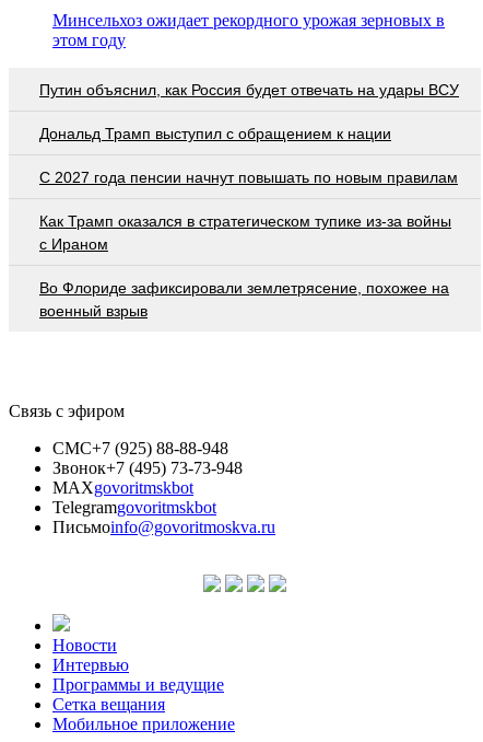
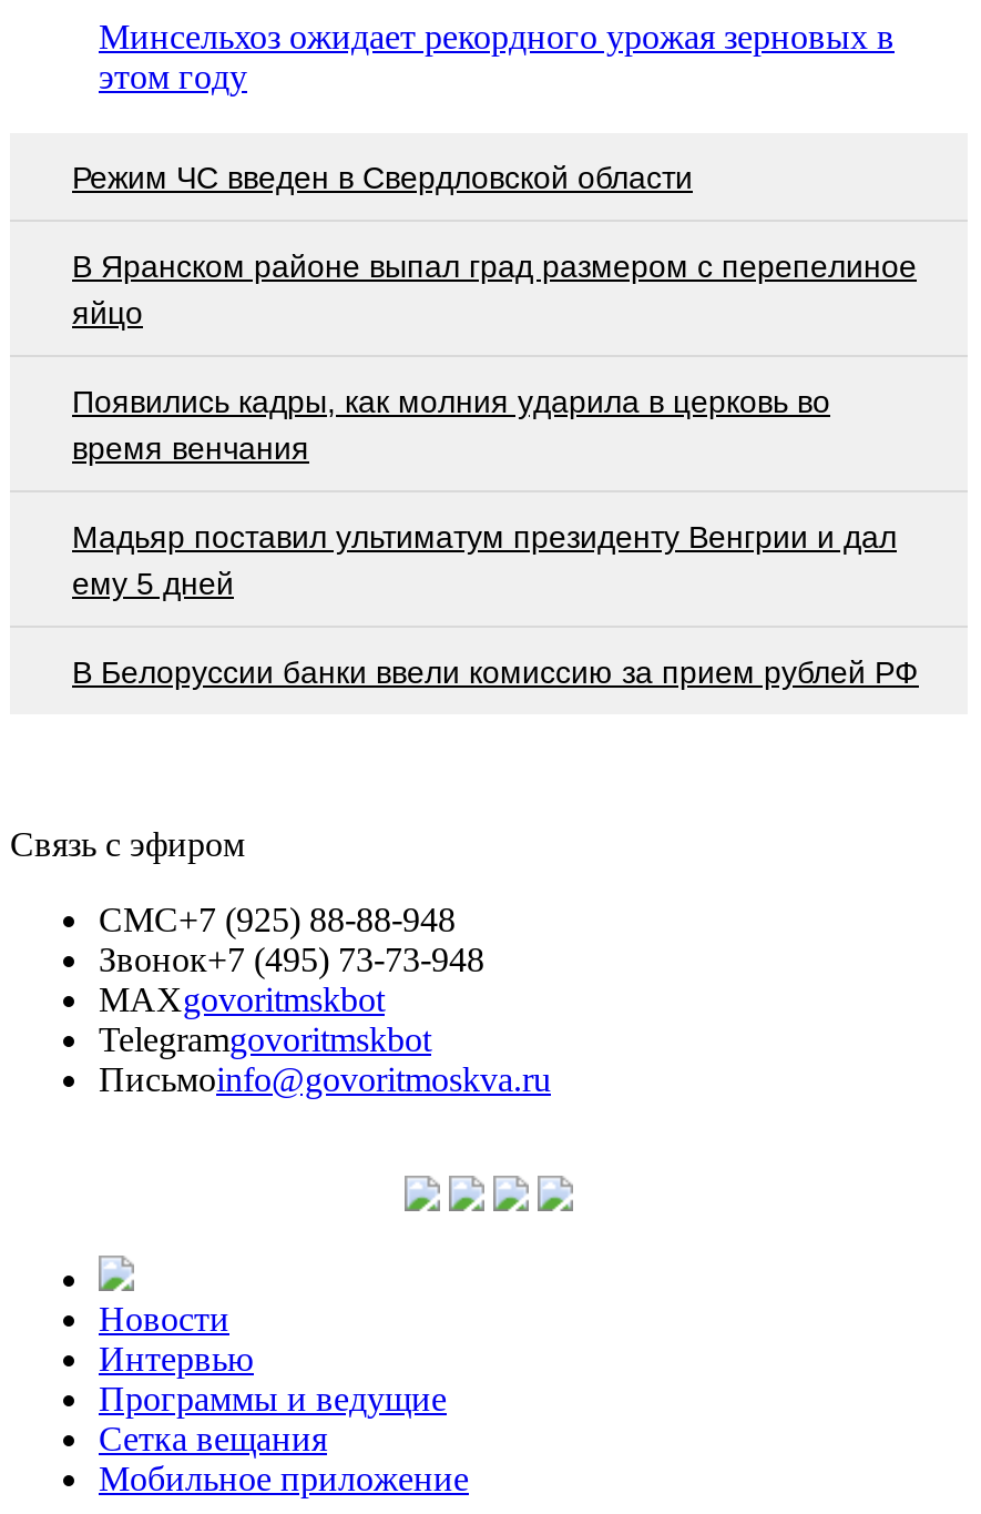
- Путин объяснил, как Россия будет отвечать на удары ВСУ
+ Режим ЧС введен в Свердловской области

- Дональд Трамп выступил с обращением к нации
+ В Яранском районе выпал град размером с перепелиное
+ яйцо

- С 2027 года пенсии начнут повышать по новым правилам
+ Появились кадры, как молния ударила в церковь во
+ время венчания

- Как Трамп оказался в стратегическом тупике из-за войны
- с Ираном
+ Мадьяр поставил ультиматум президенту Венгрии и дал
+ ему 5 дней

- Во Флориде зафиксировали землетрясение, похожее на
- военный взрыв
+ В Белоруссии банки ввели комиссию за прием рублей РФ
